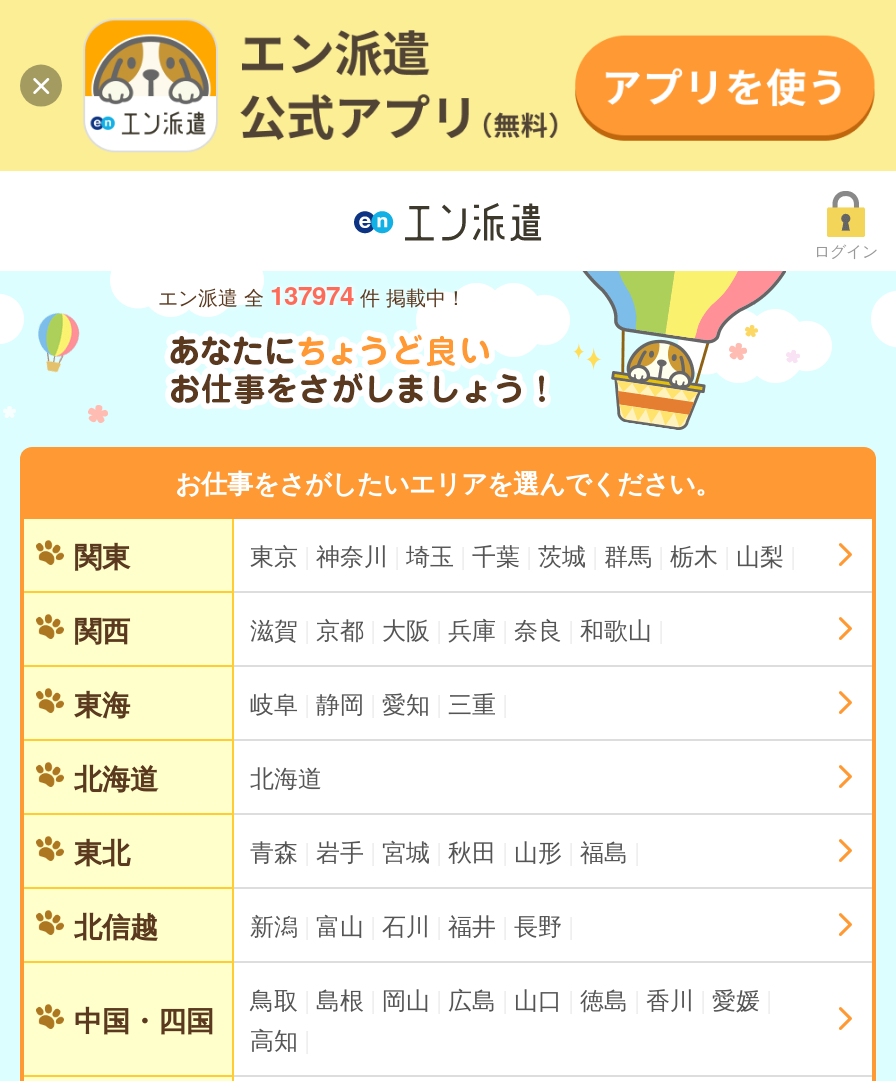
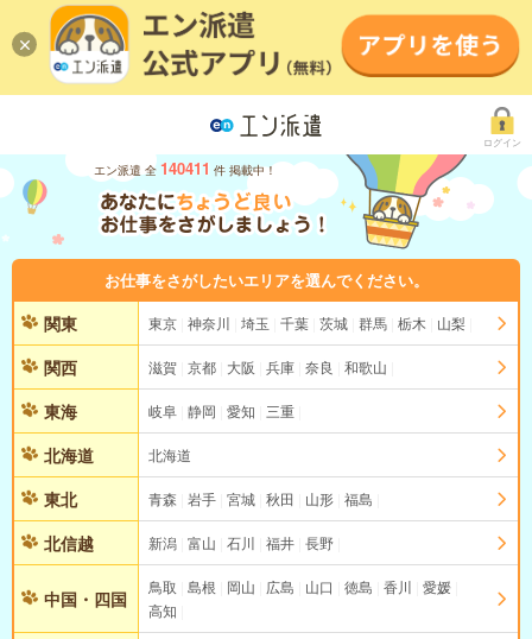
- エン派遣 全 137974 件 掲載中！
+ エン派遣 全 140411 件 掲載中！
